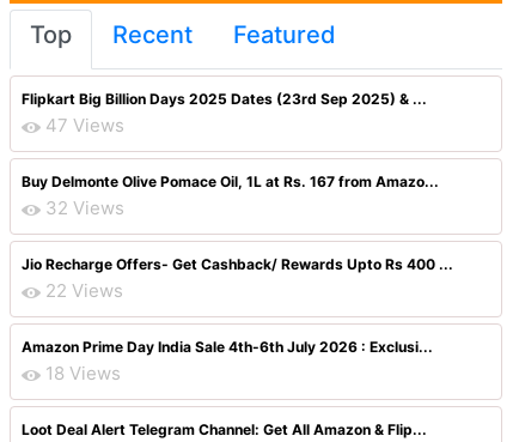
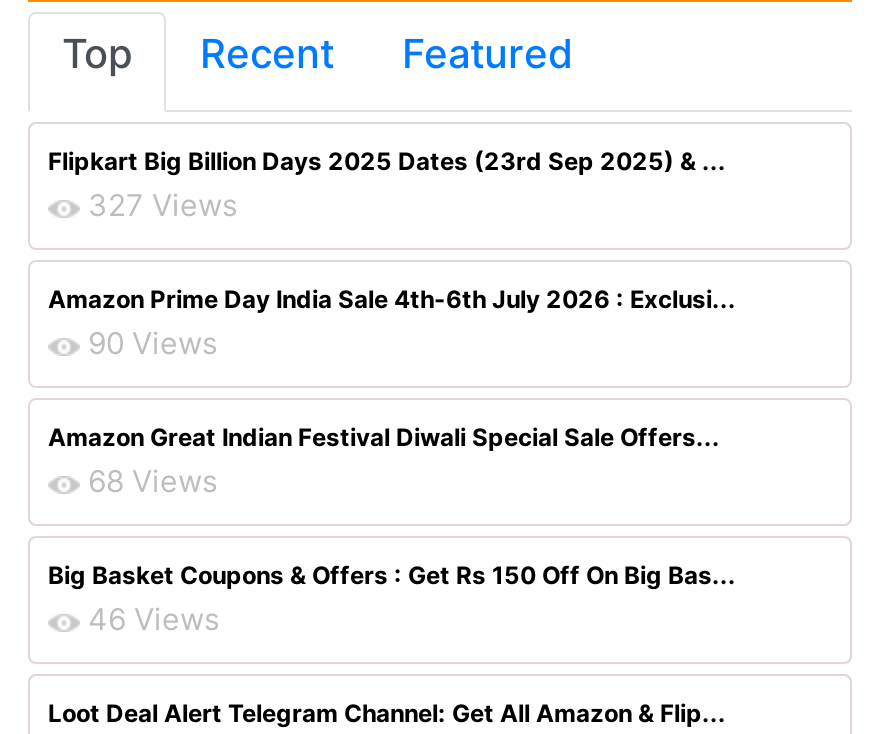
- 47 Views
- Buy Delmonte Olive Pomace Oil, 1L at Rs. 167 from Amazo...
- 32 Views
- Jio Recharge Offers- Get Cashback/ Rewards Upto Rs 400 ...
- 22 Views
+ 327 Views

moved up: Amazon Prime Day India Sale 4th-6th July 2026 : Exclusi...

- 18 Views
+ 90 Views
+ Amazon Great Indian Festival Diwali Special Sale Offers...
+ 68 Views
+ Big Basket Coupons & Offers : Get Rs 150 Off On Big Bas...
+ 46 Views
